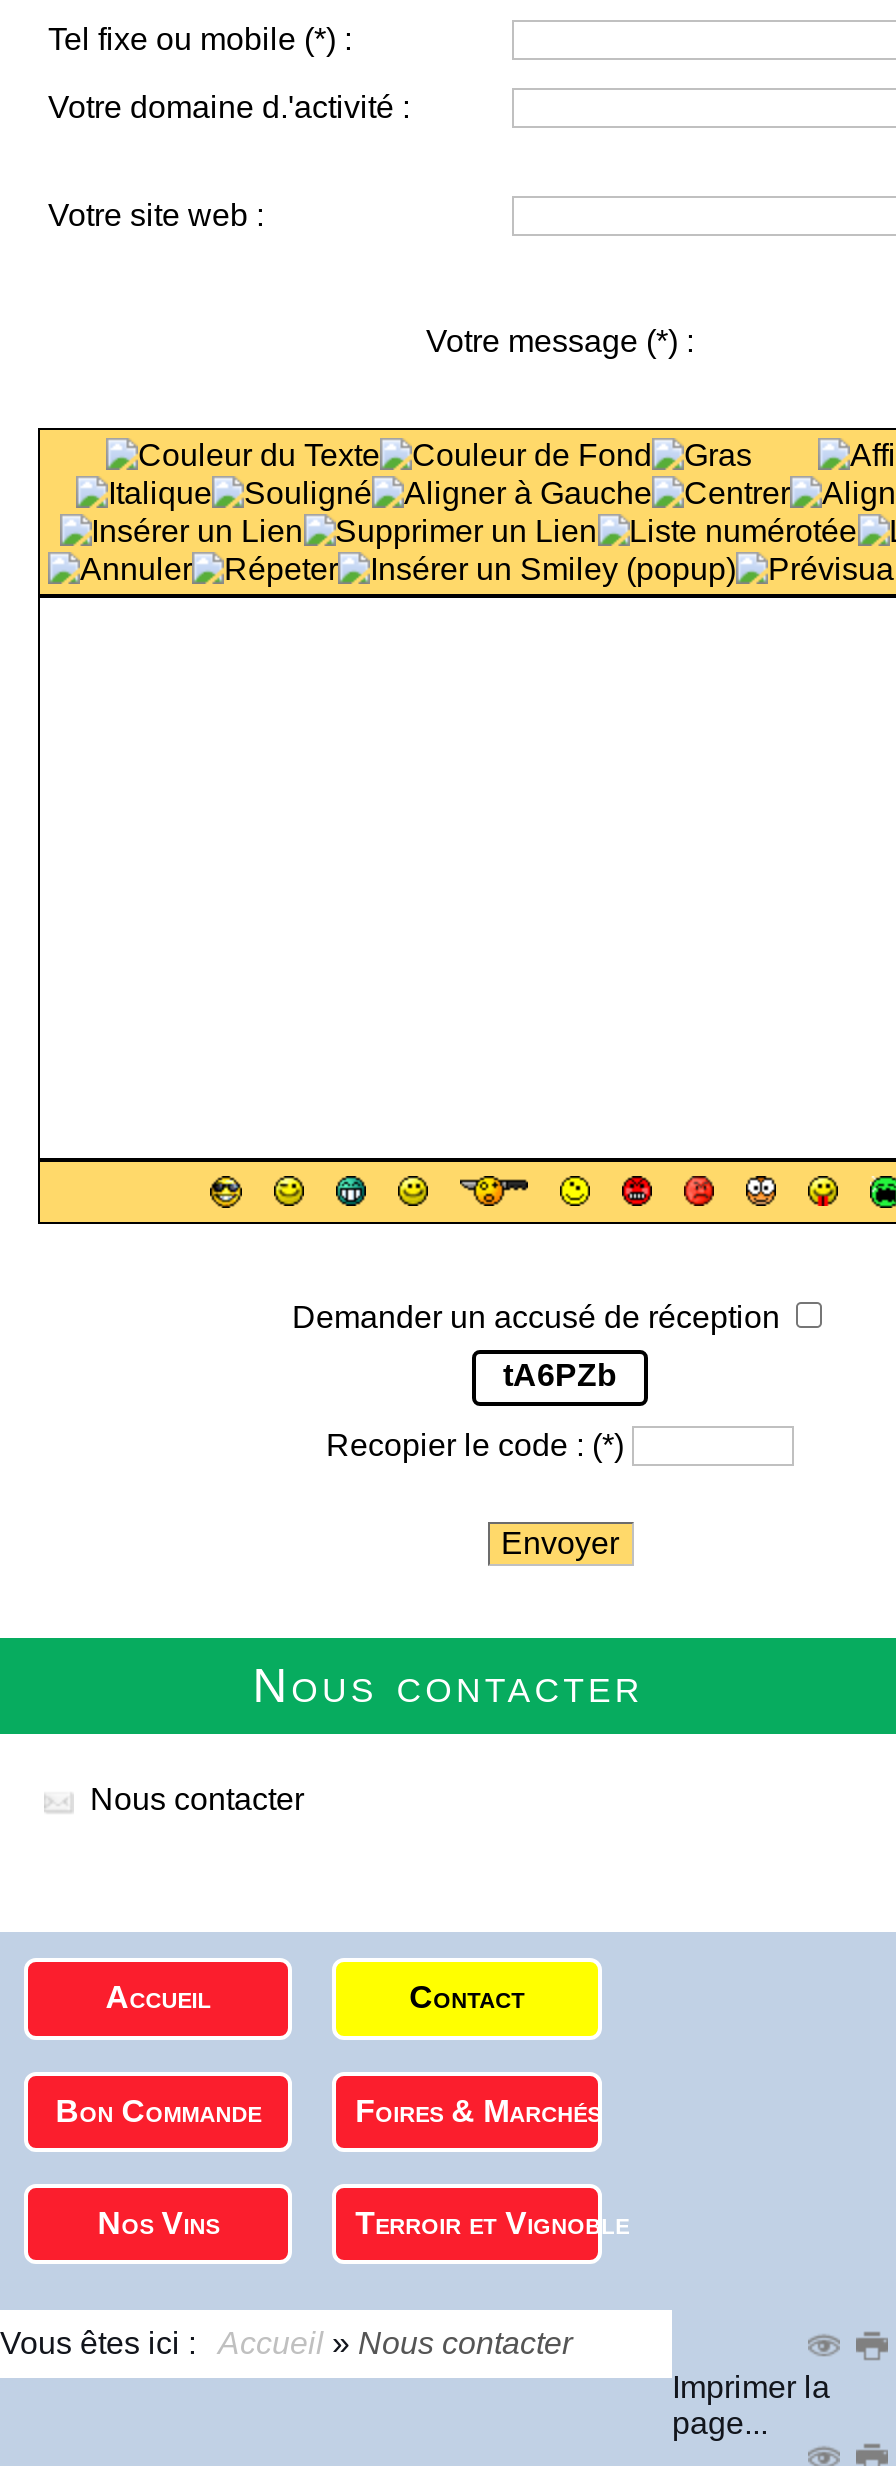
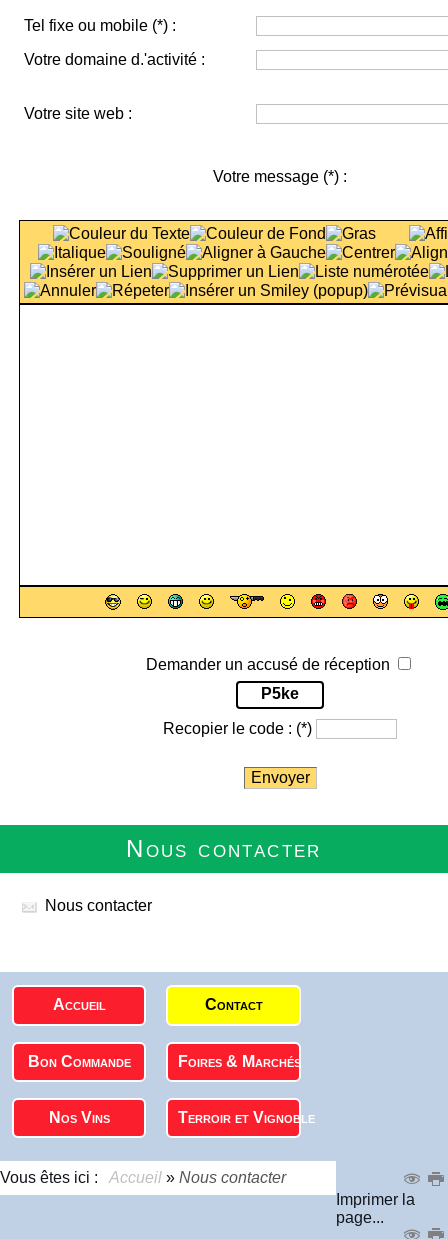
- tA6PZb
+ P5ke
